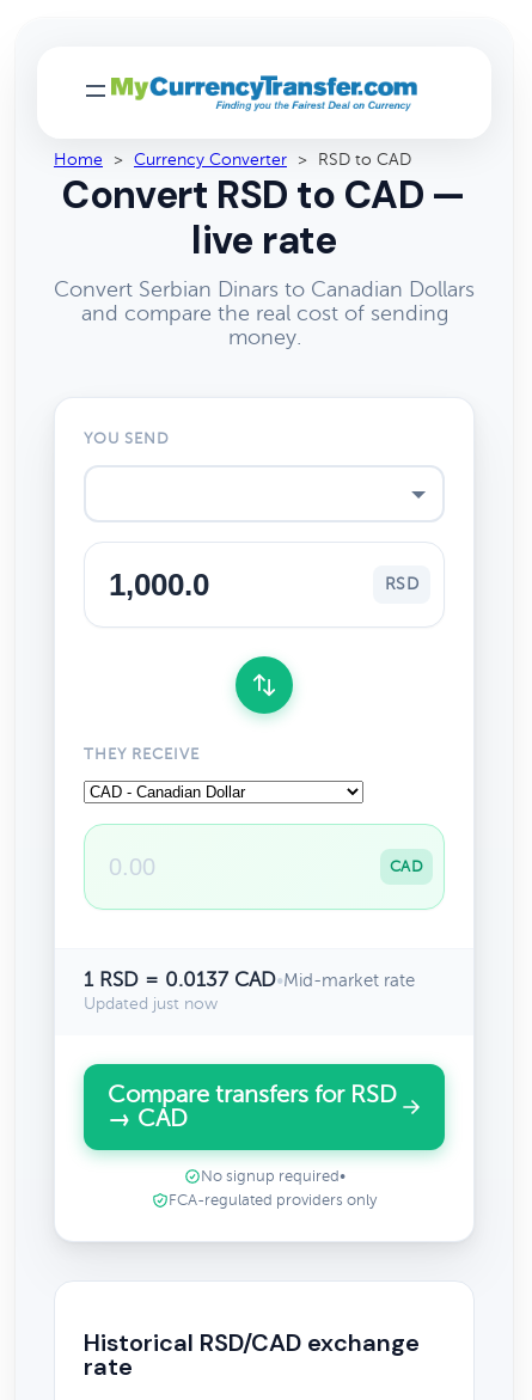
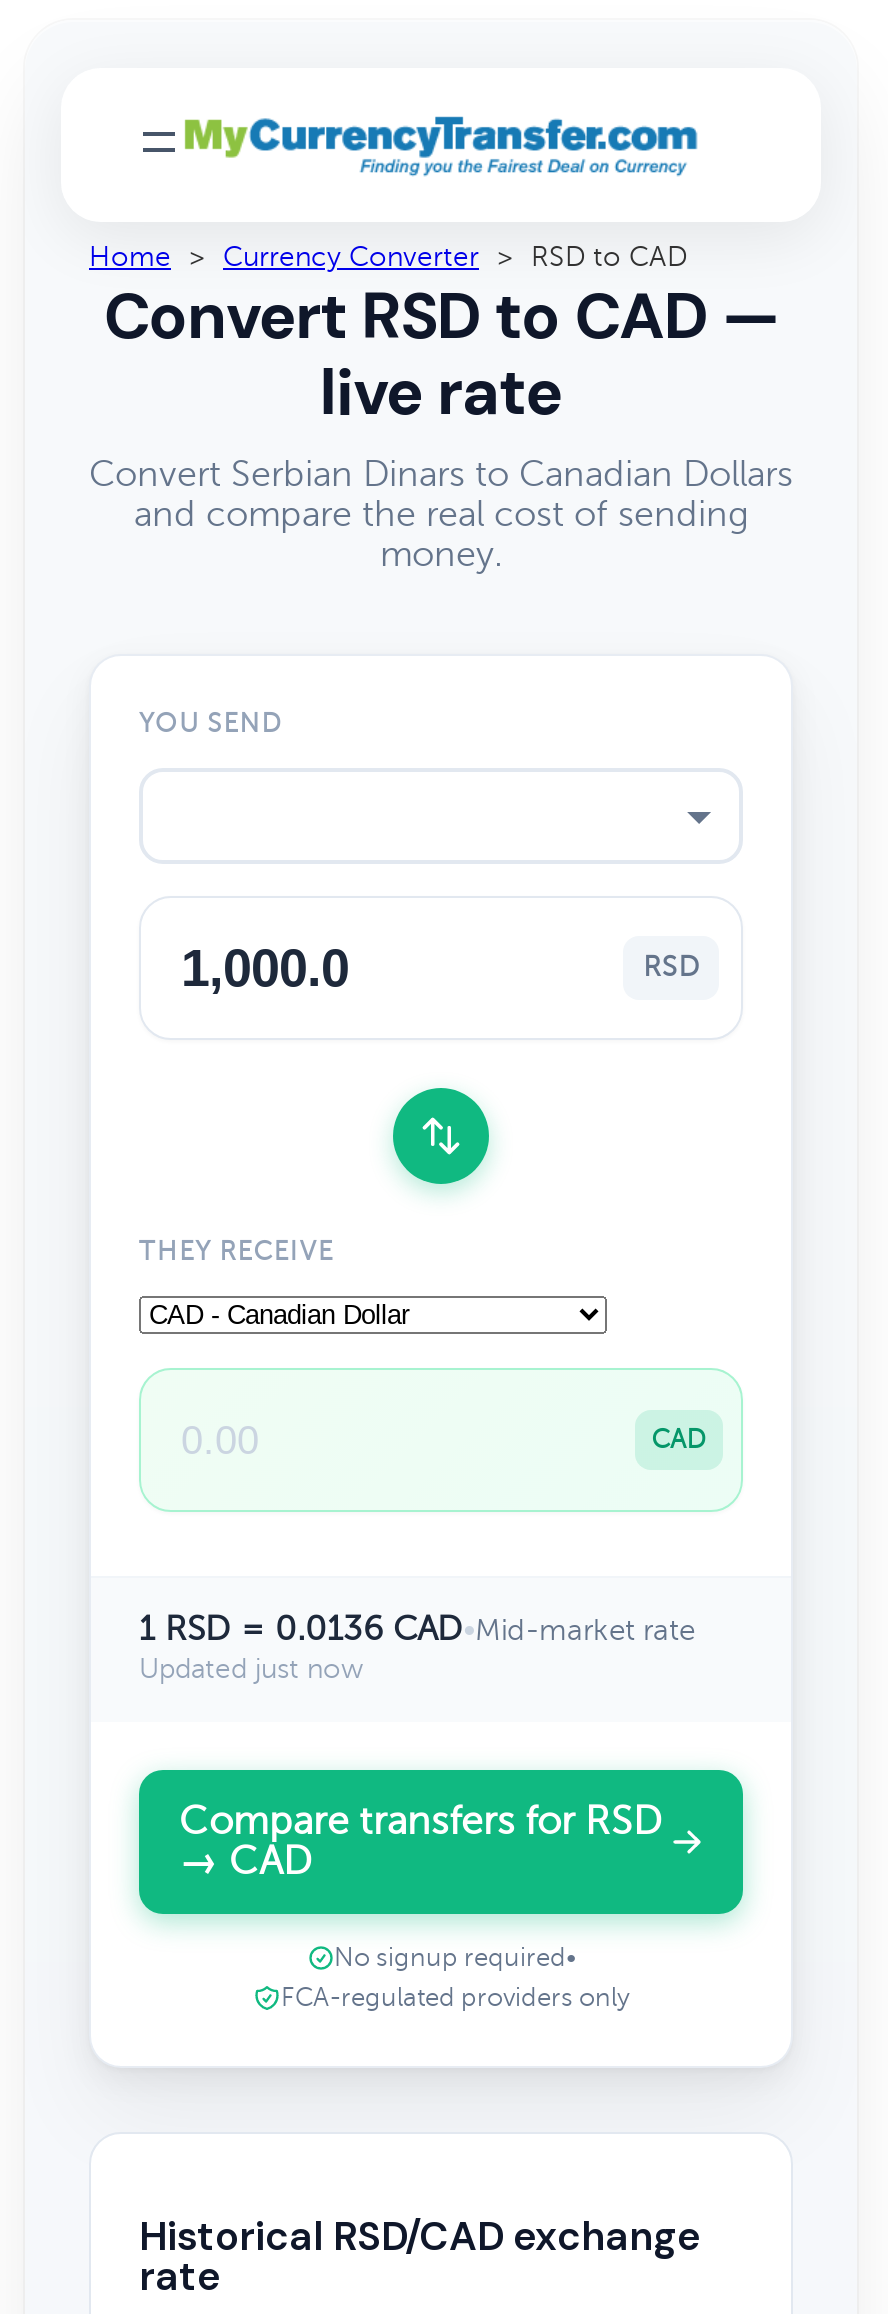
- 1 RSD = 0.0137 CAD • Mid-market rate
+ 1 RSD = 0.0136 CAD • Mid-market rate
